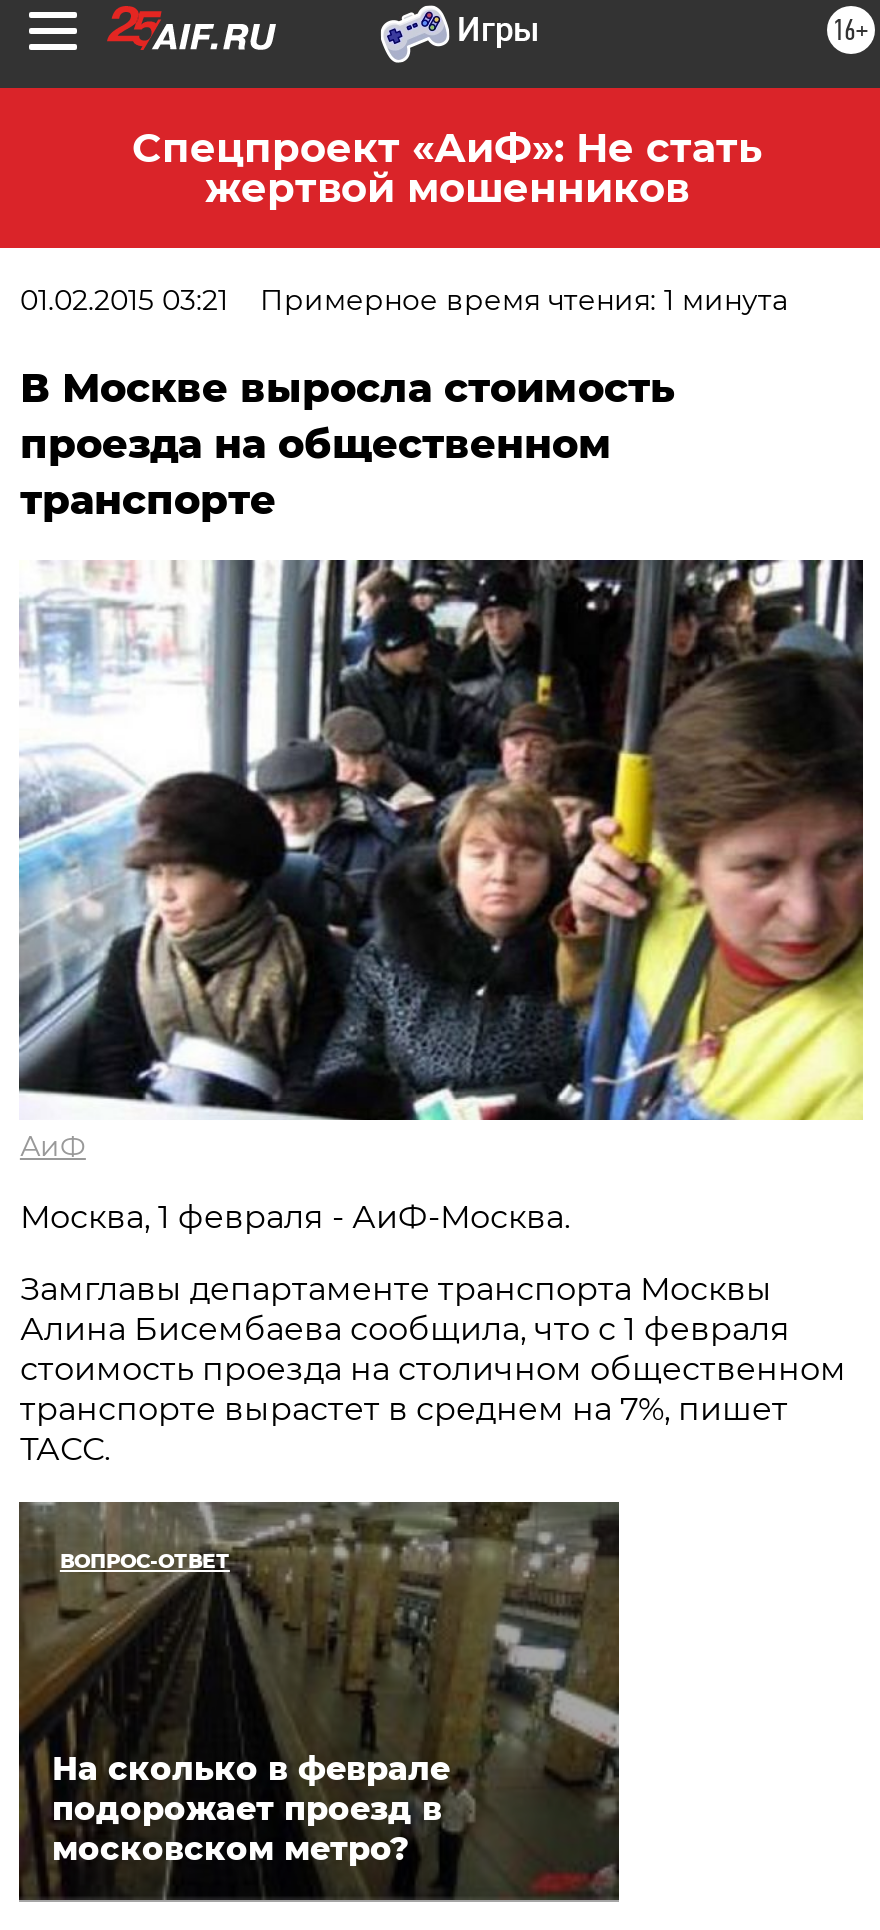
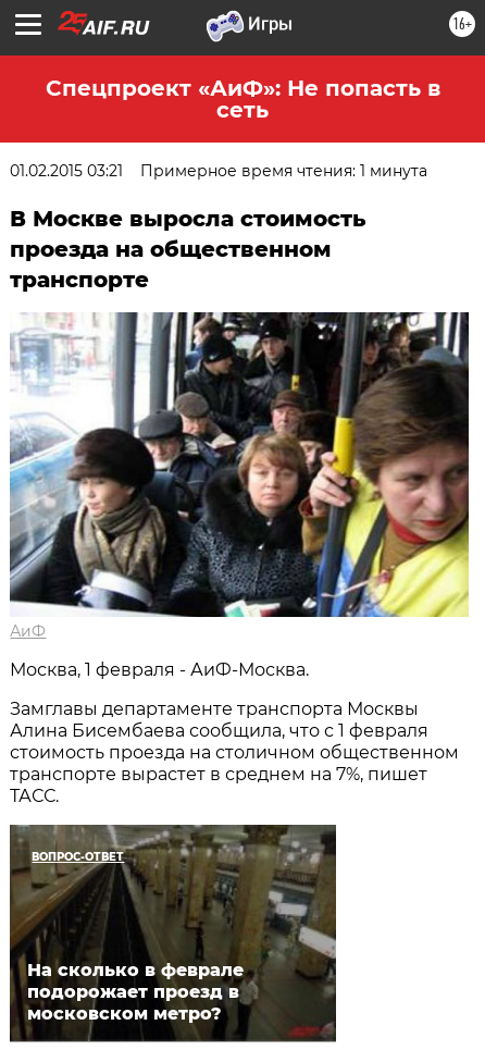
- Спецпроект «АиФ»: Не стать
- жертвой мошенников
+ Спецпроект «АиФ»: Не попасть в
+ сеть
